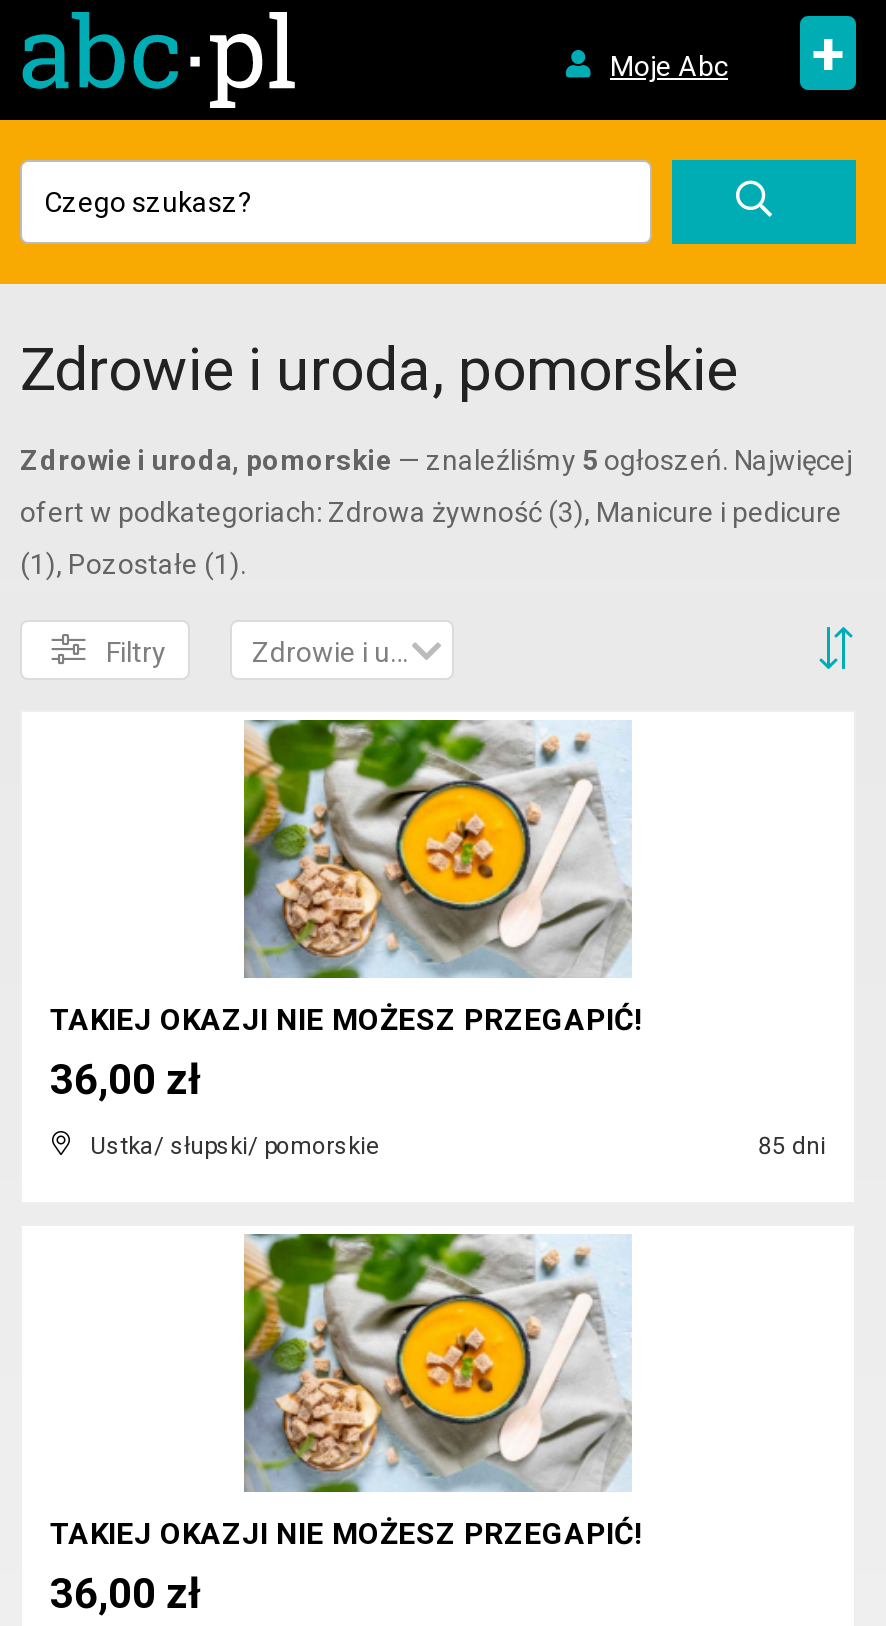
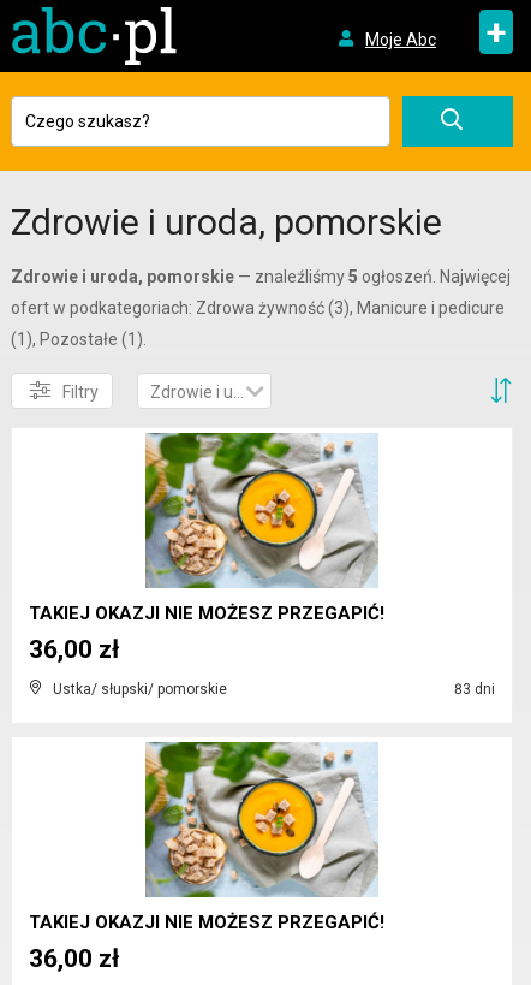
- 85 dni
+ 83 dni
